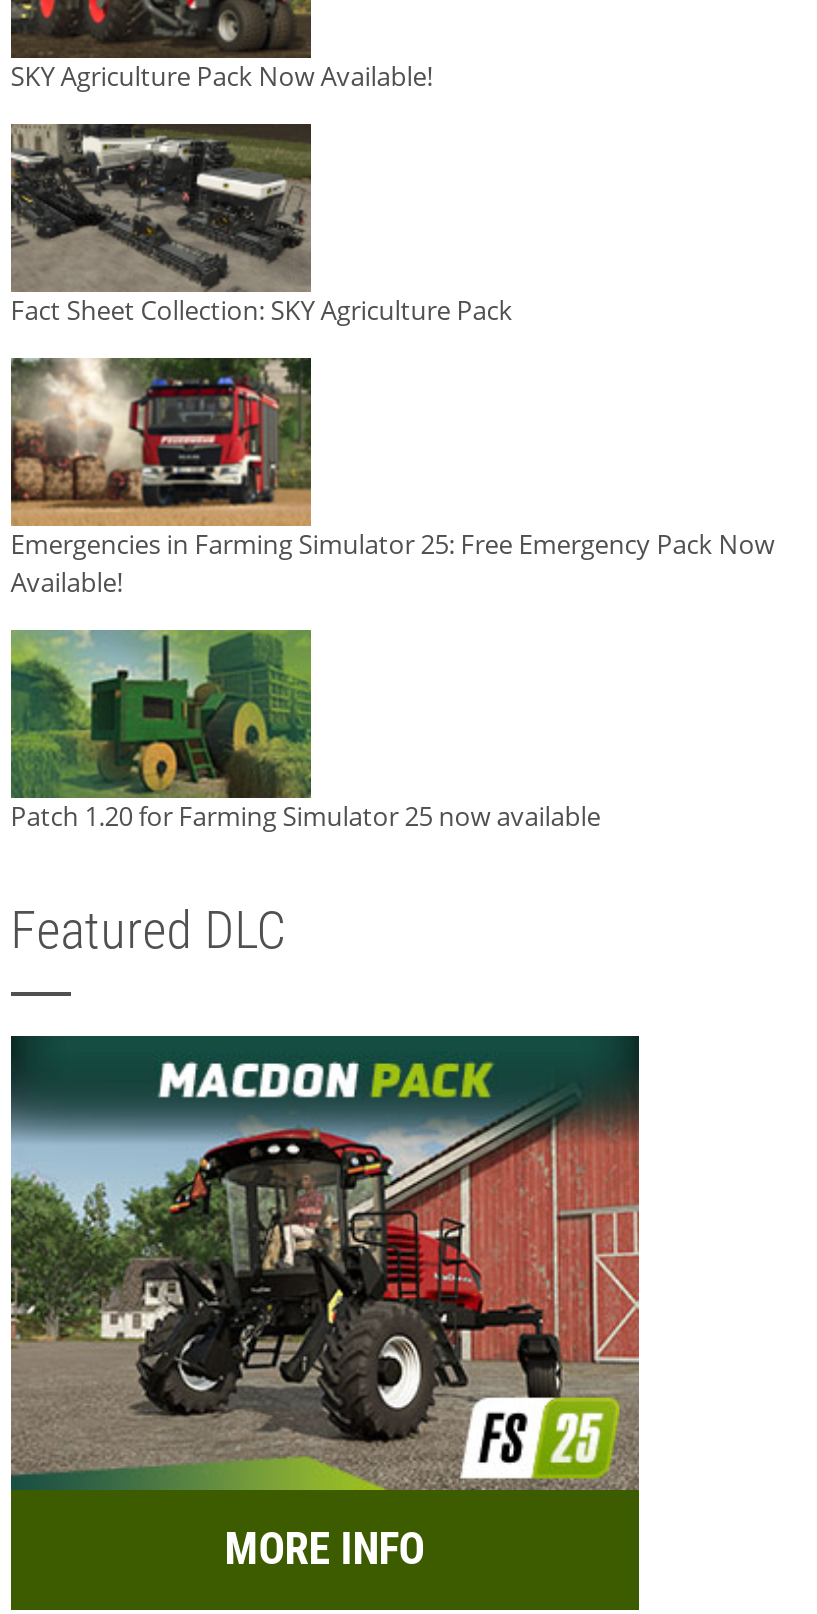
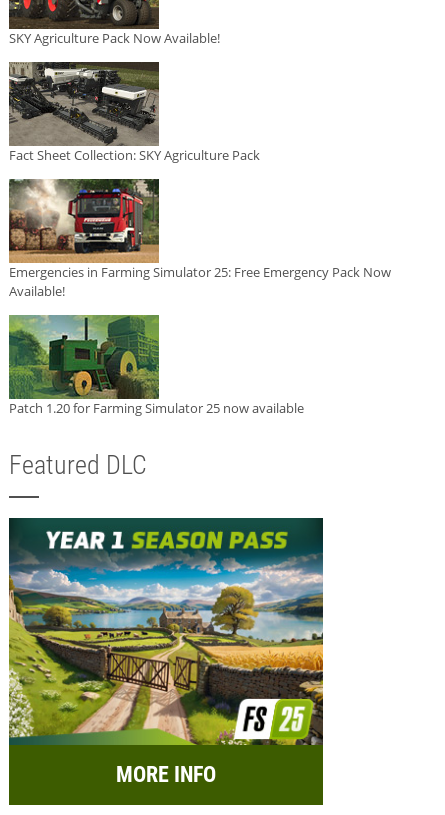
- [image]
+ [image]
